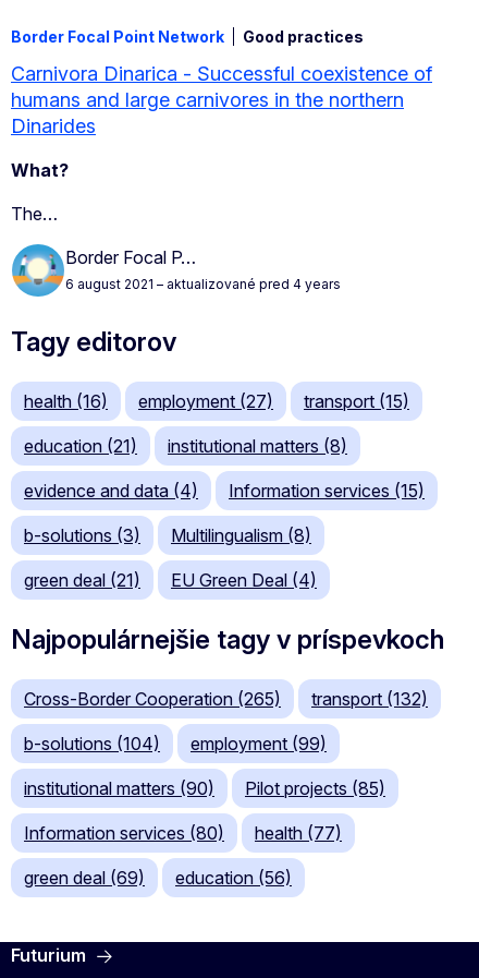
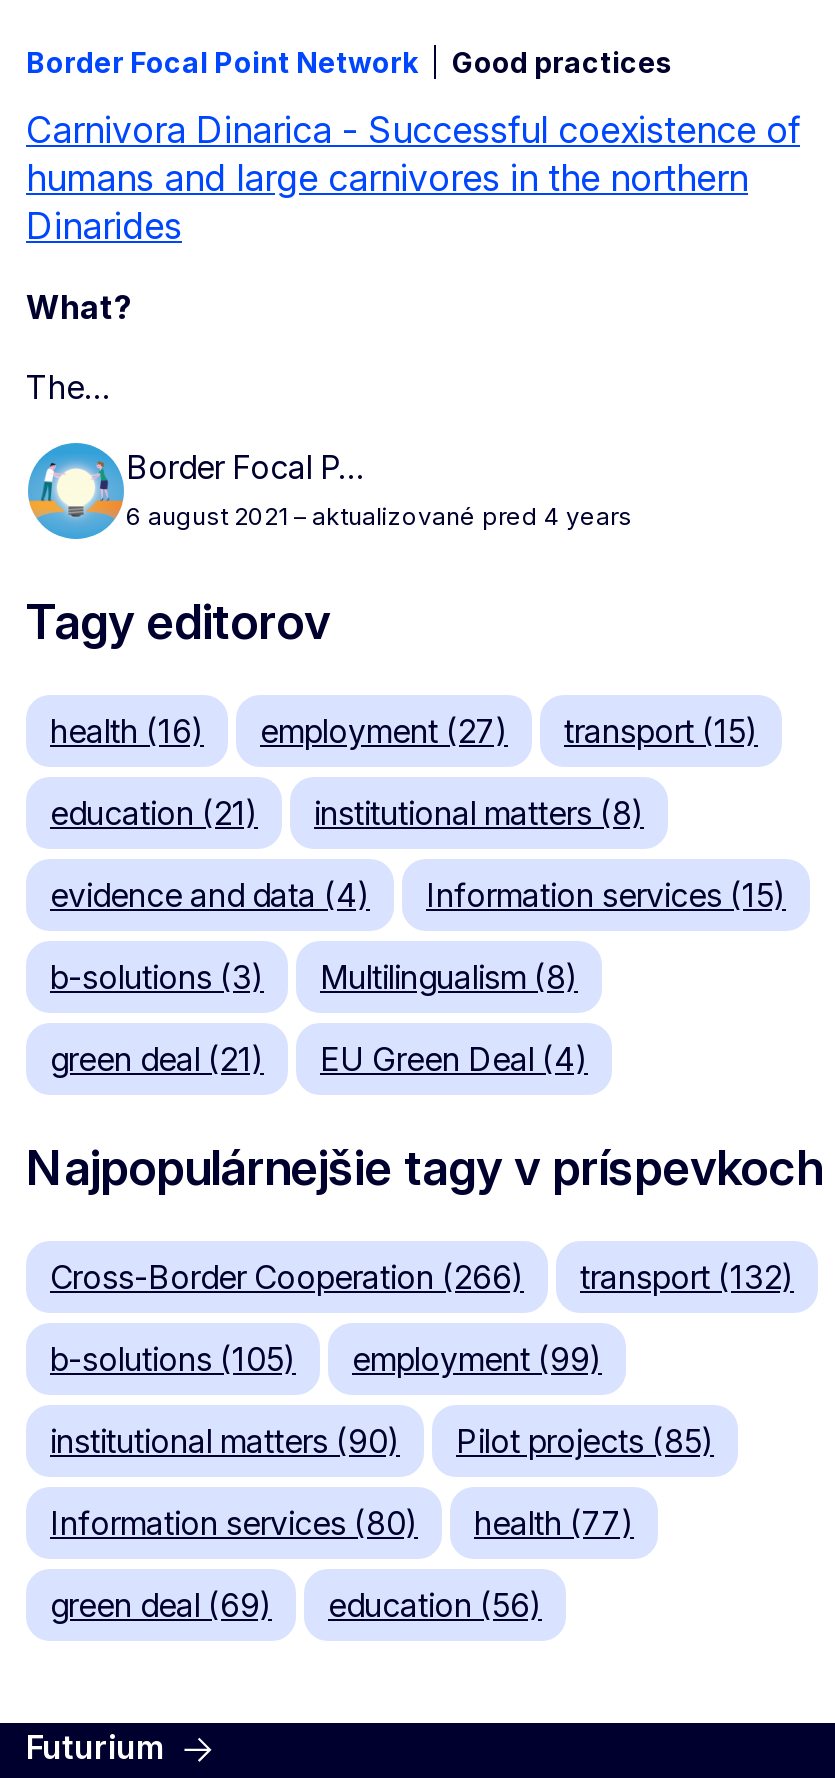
- Cross-Border Cooperation (265)
+ Cross-Border Cooperation (266)

- b-solutions (104) employment (99)
+ b-solutions (105) employment (99)
